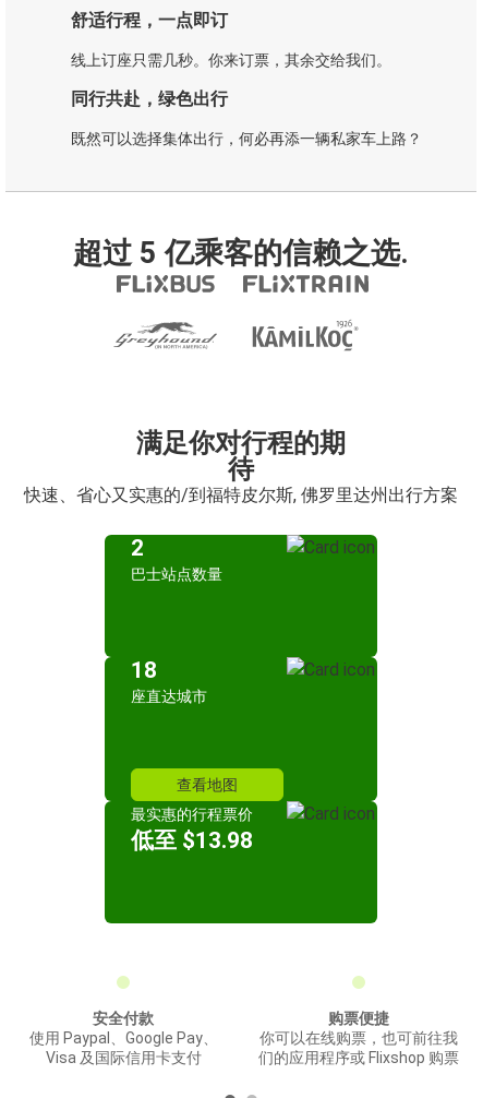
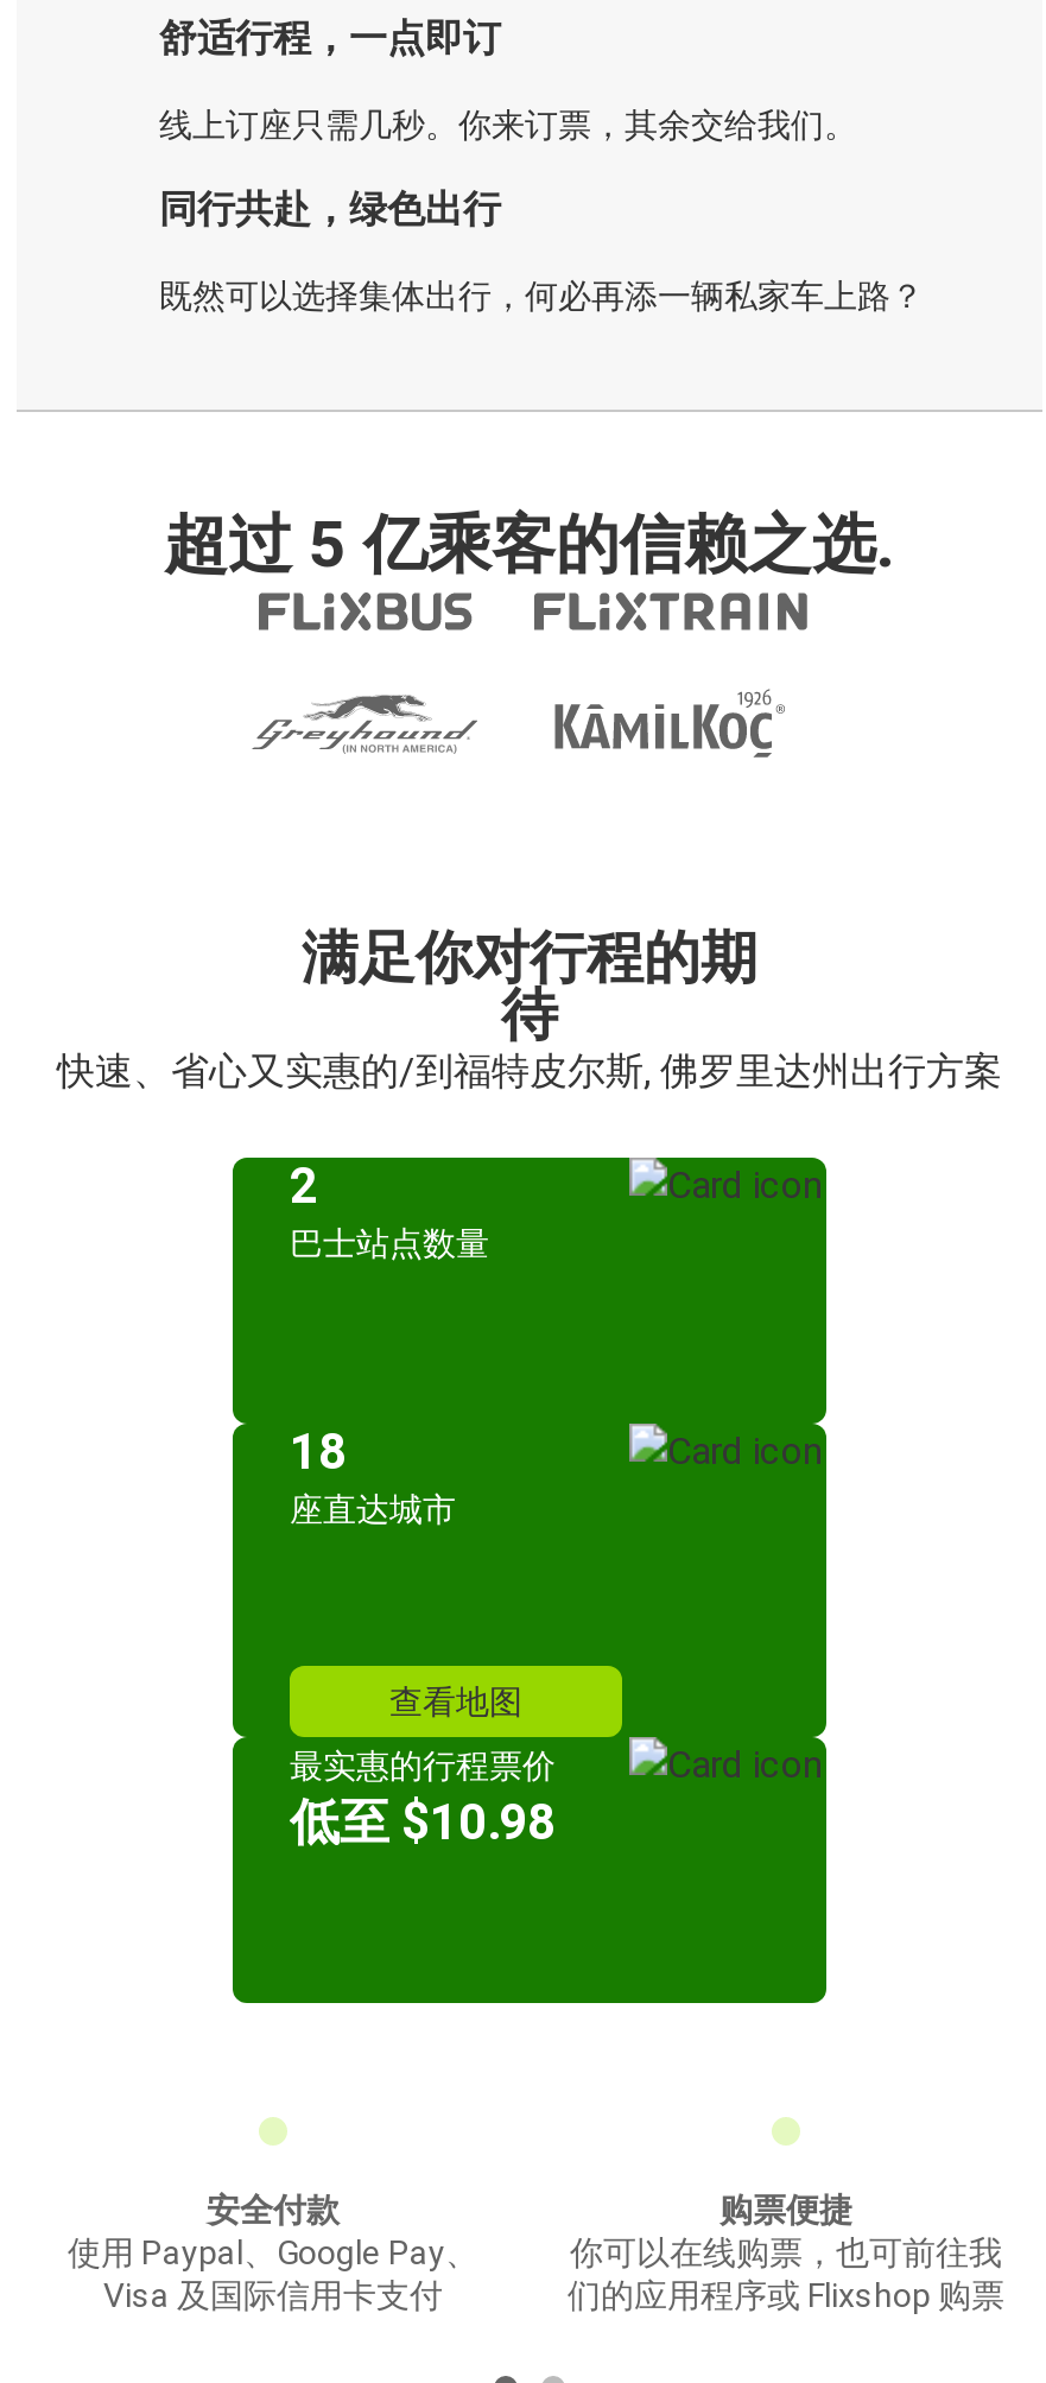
- 低至 $13.98
+ 低至 $10.98
